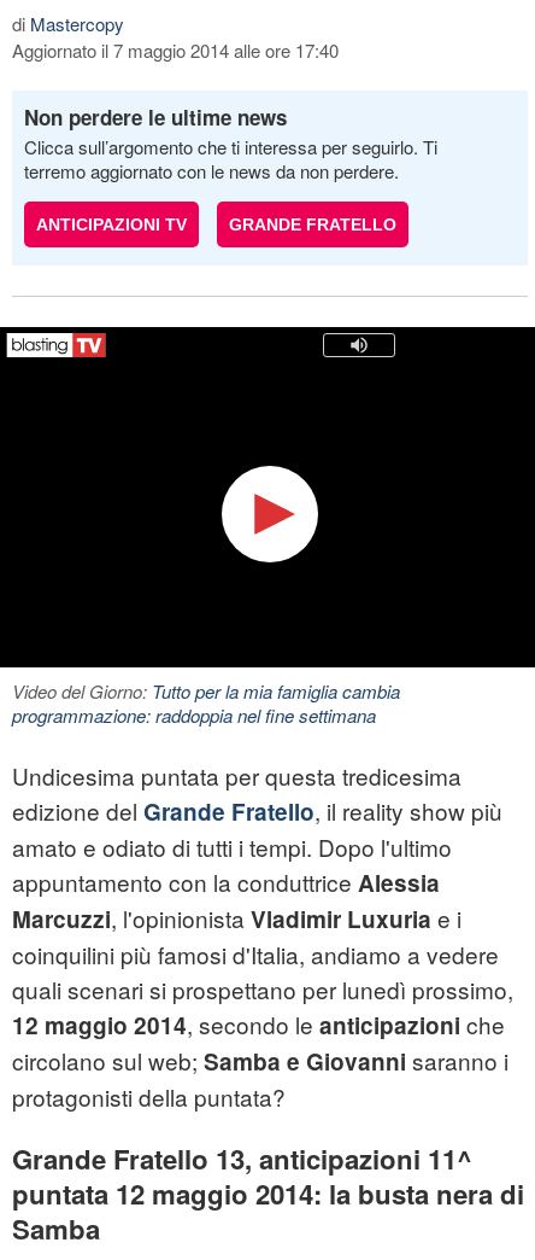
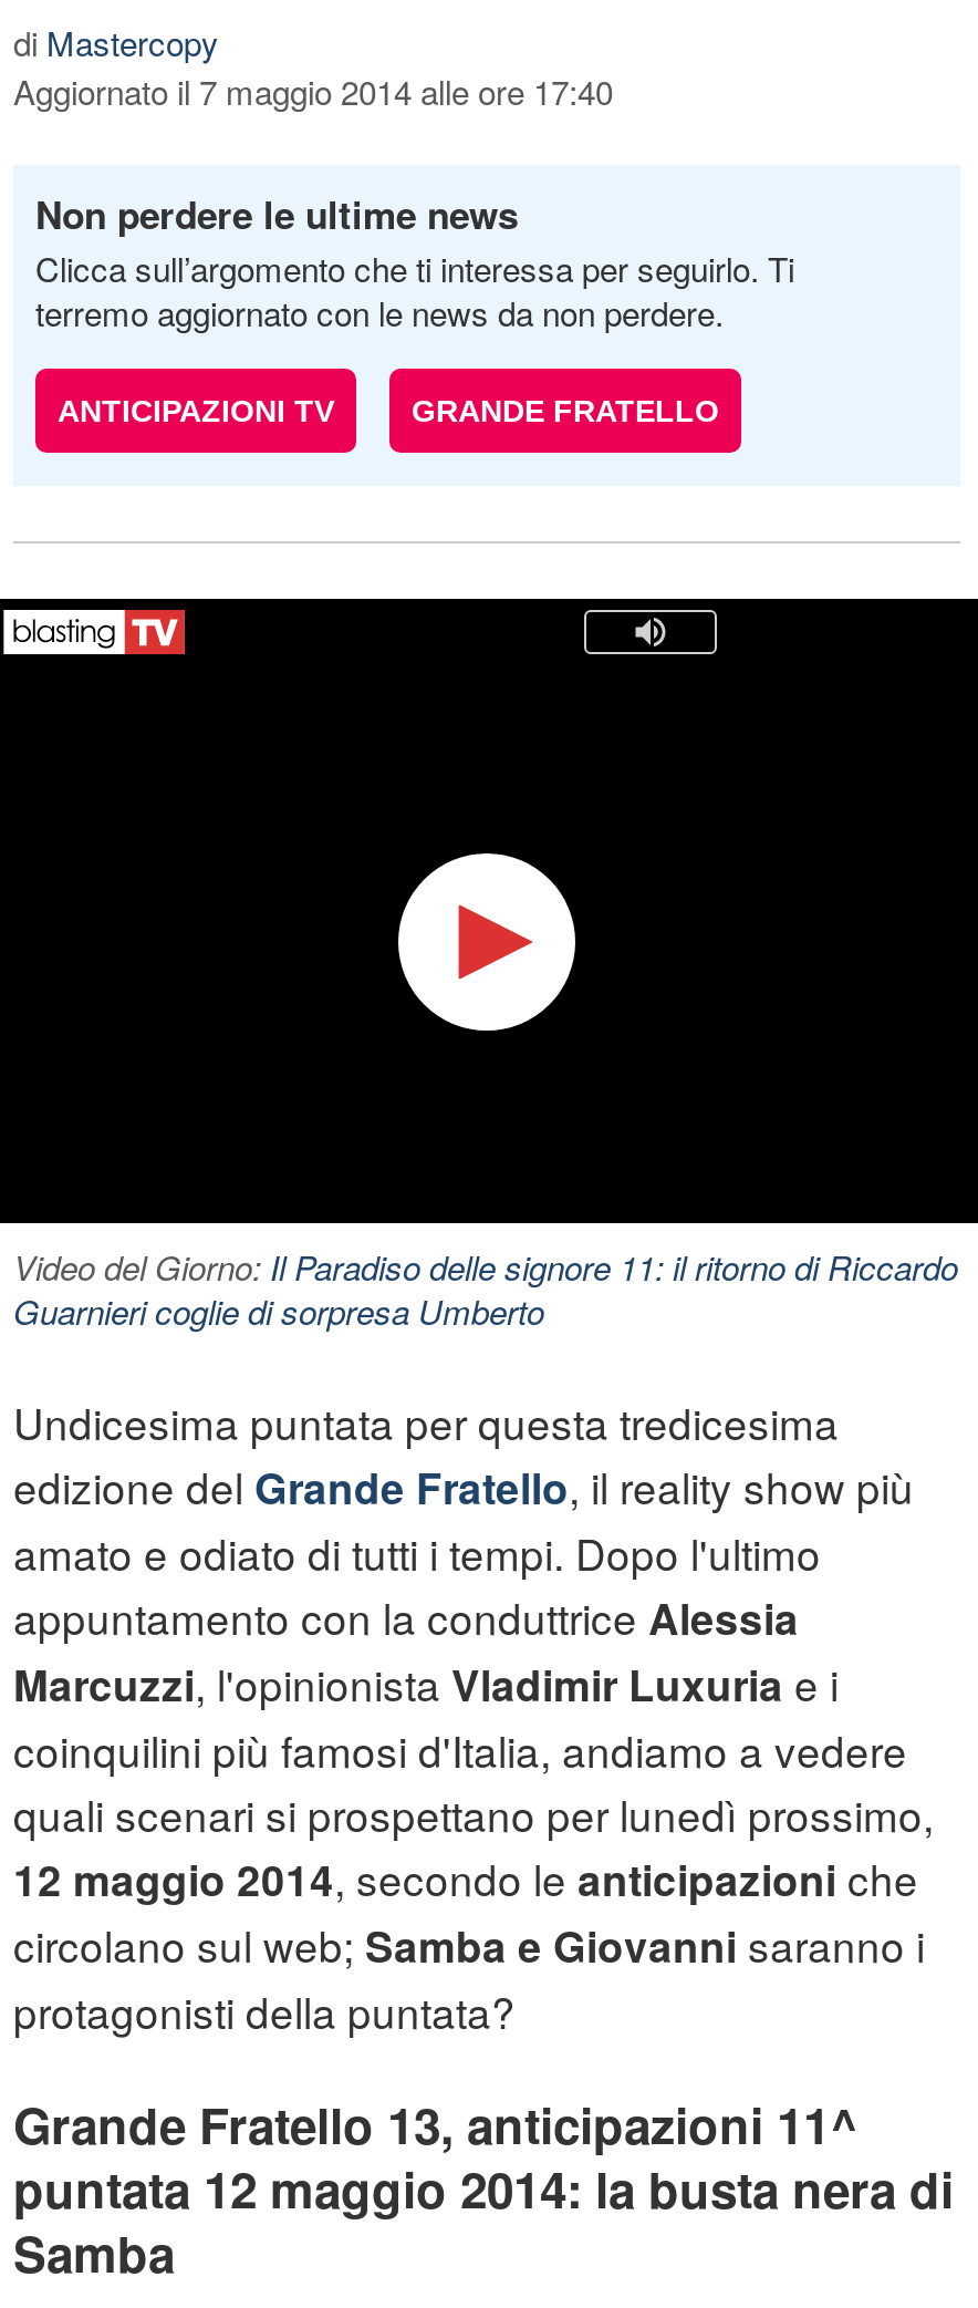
- Video del Giorno: Tutto per la mia famiglia cambia
- programmazione: raddoppia nel fine settimana
+ Video del Giorno: Il Paradiso delle signore 11: il ritorno di Riccardo
+ Guarnieri coglie di sorpresa Umberto
